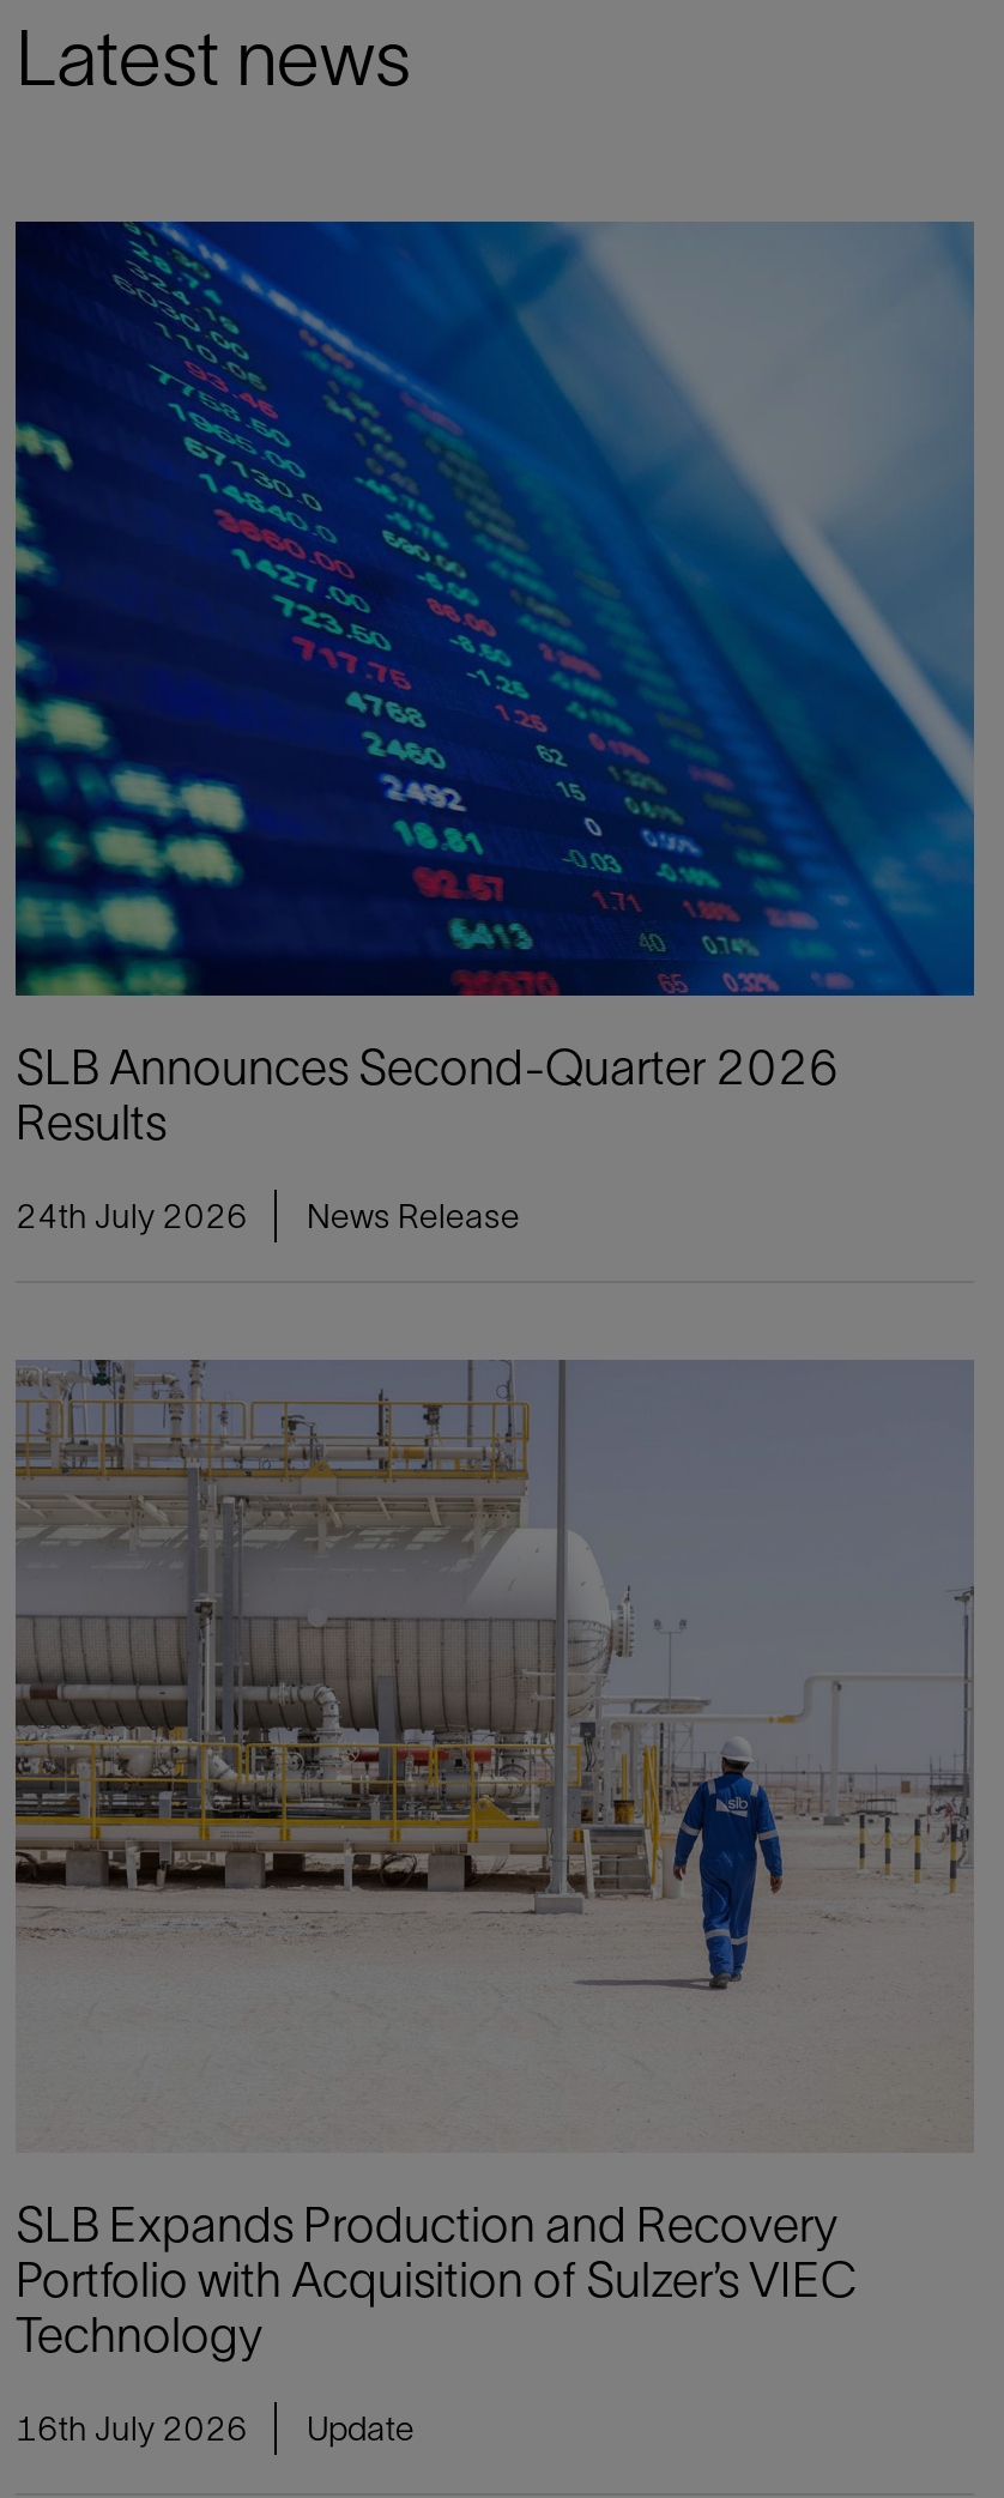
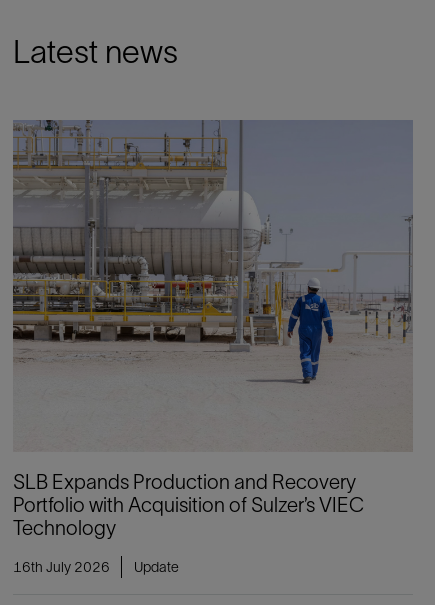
- [image]
- SLB Announces Second-Quarter 2026
- Results
- 24th July 2026
- News Release
